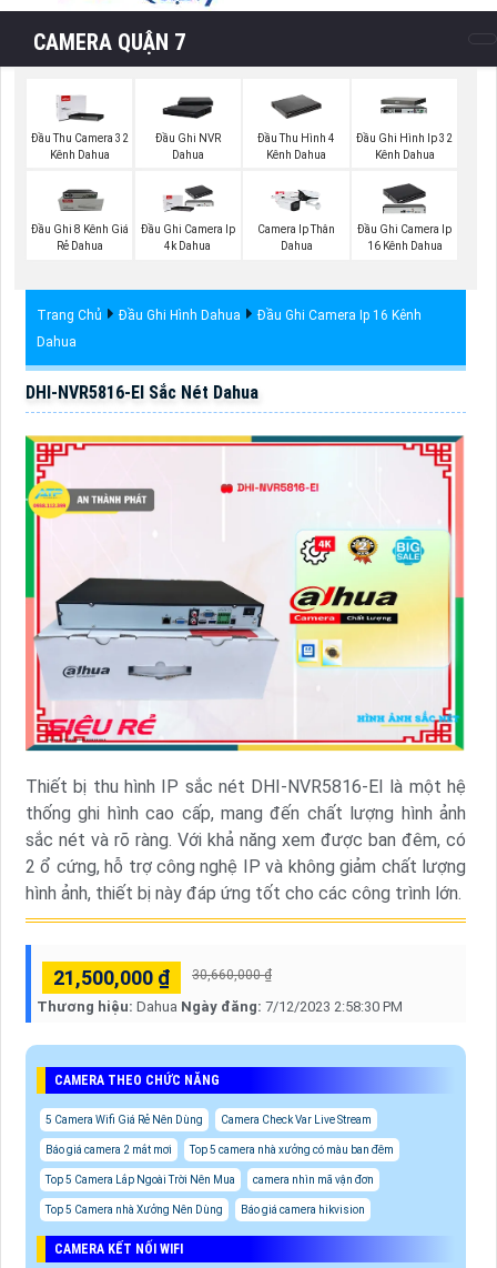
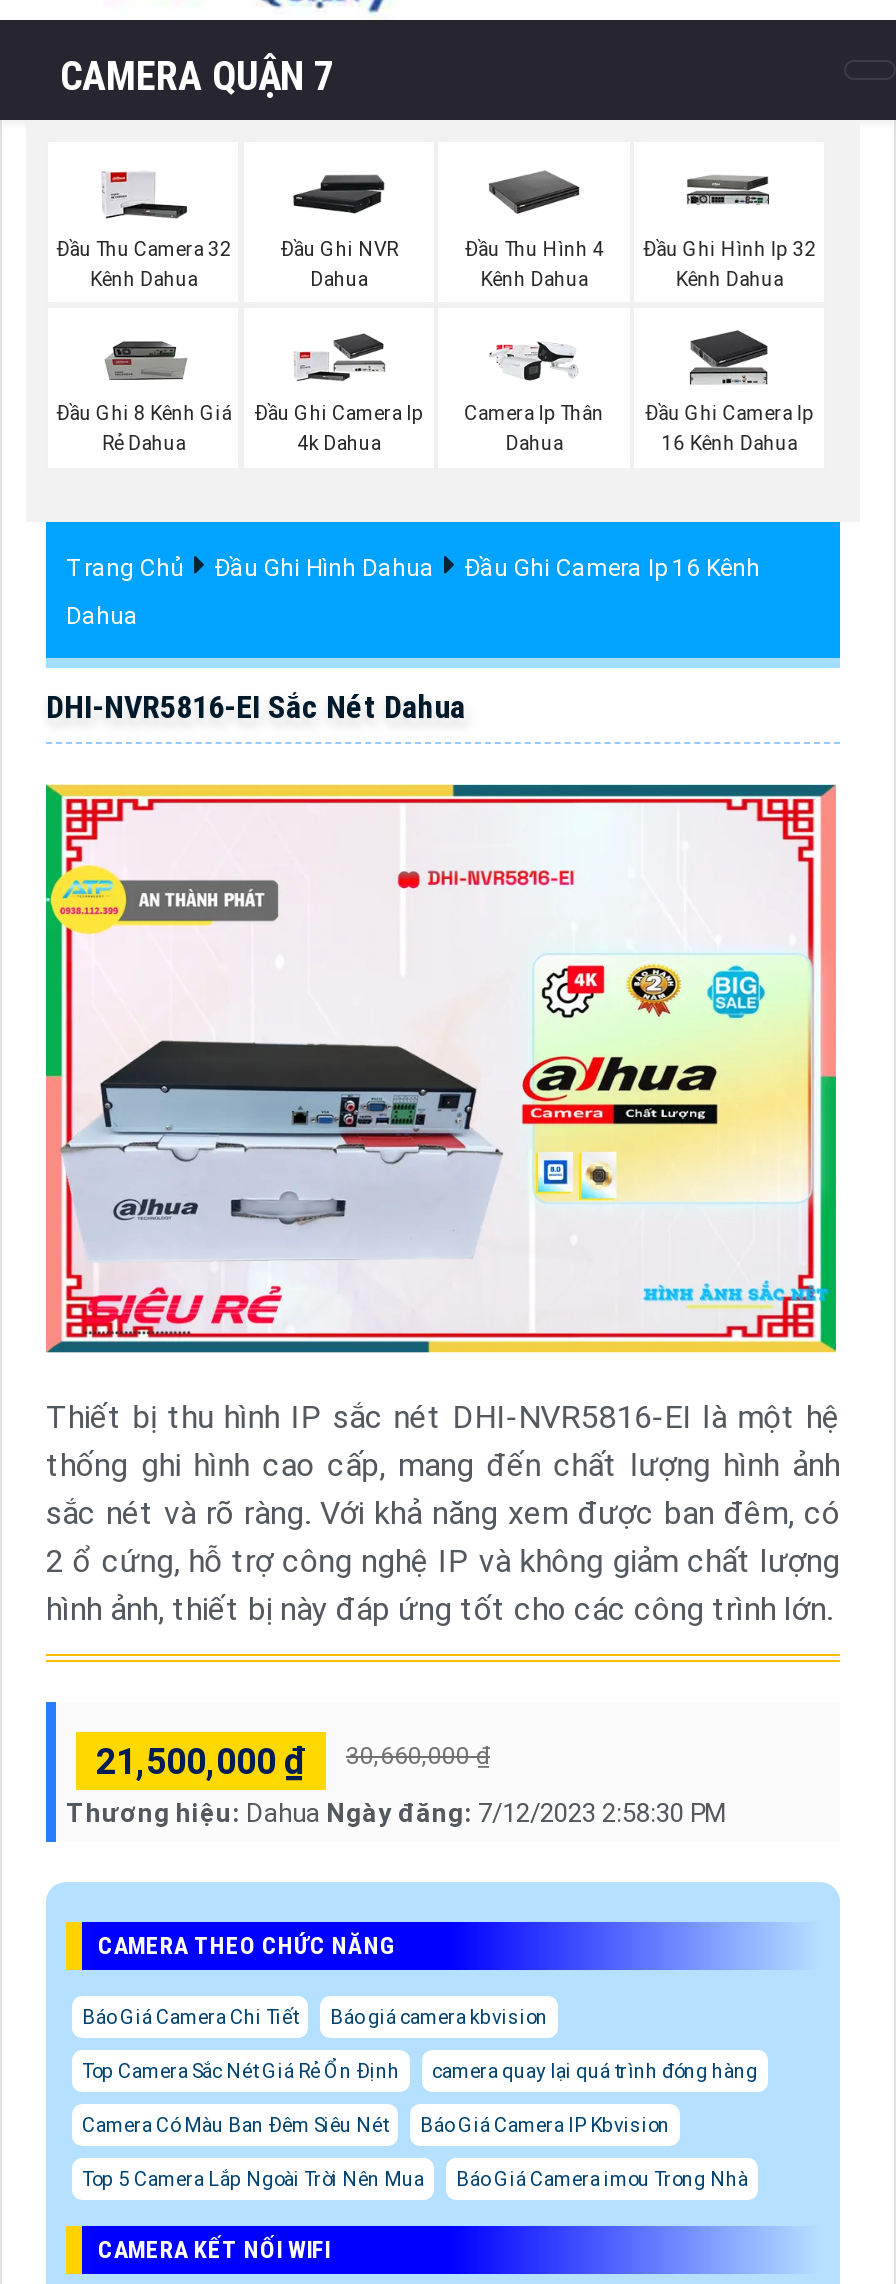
- 5 Camera Wifi Giá Rẻ Nên Dùng
- Camera Check Var Live Stream
- Báo giá camera 2 mắt mơi
- Top 5 camera nhà xưởng có màu ban đêm
+ Báo Giá Camera Chi Tiết
+ Báo giá camera kbvision
+ Top Camera Sắc Nét Giá Rẻ Ổn Định
+ camera quay lại quá trình đóng hàng
+ Camera Có Màu Ban Đêm Siêu Nét
+ Báo Giá Camera IP Kbvision

- camera nhìn mã vận đơn
- Top 5 Camera nhà Xưởng Nên Dùng
- Báo giá camera hikvision
+ Báo Giá Camera imou Trong Nhà

moved down: Top 5 Camera Lắp Ngoài Trời Nên Mua
